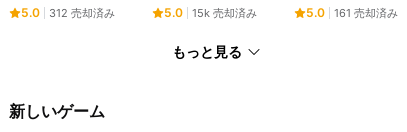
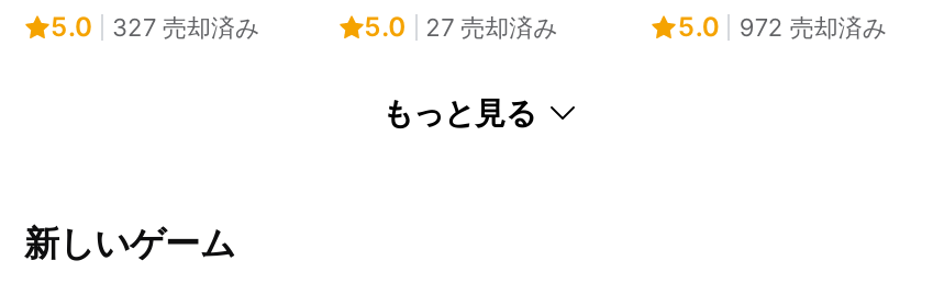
- 5.0 312 売却済み
+ 5.0 327 売却済み

- 5.0 15k 売却済み
+ 5.0 27 売却済み

- 5.0 161 売却済み
+ 5.0 972 売却済み
